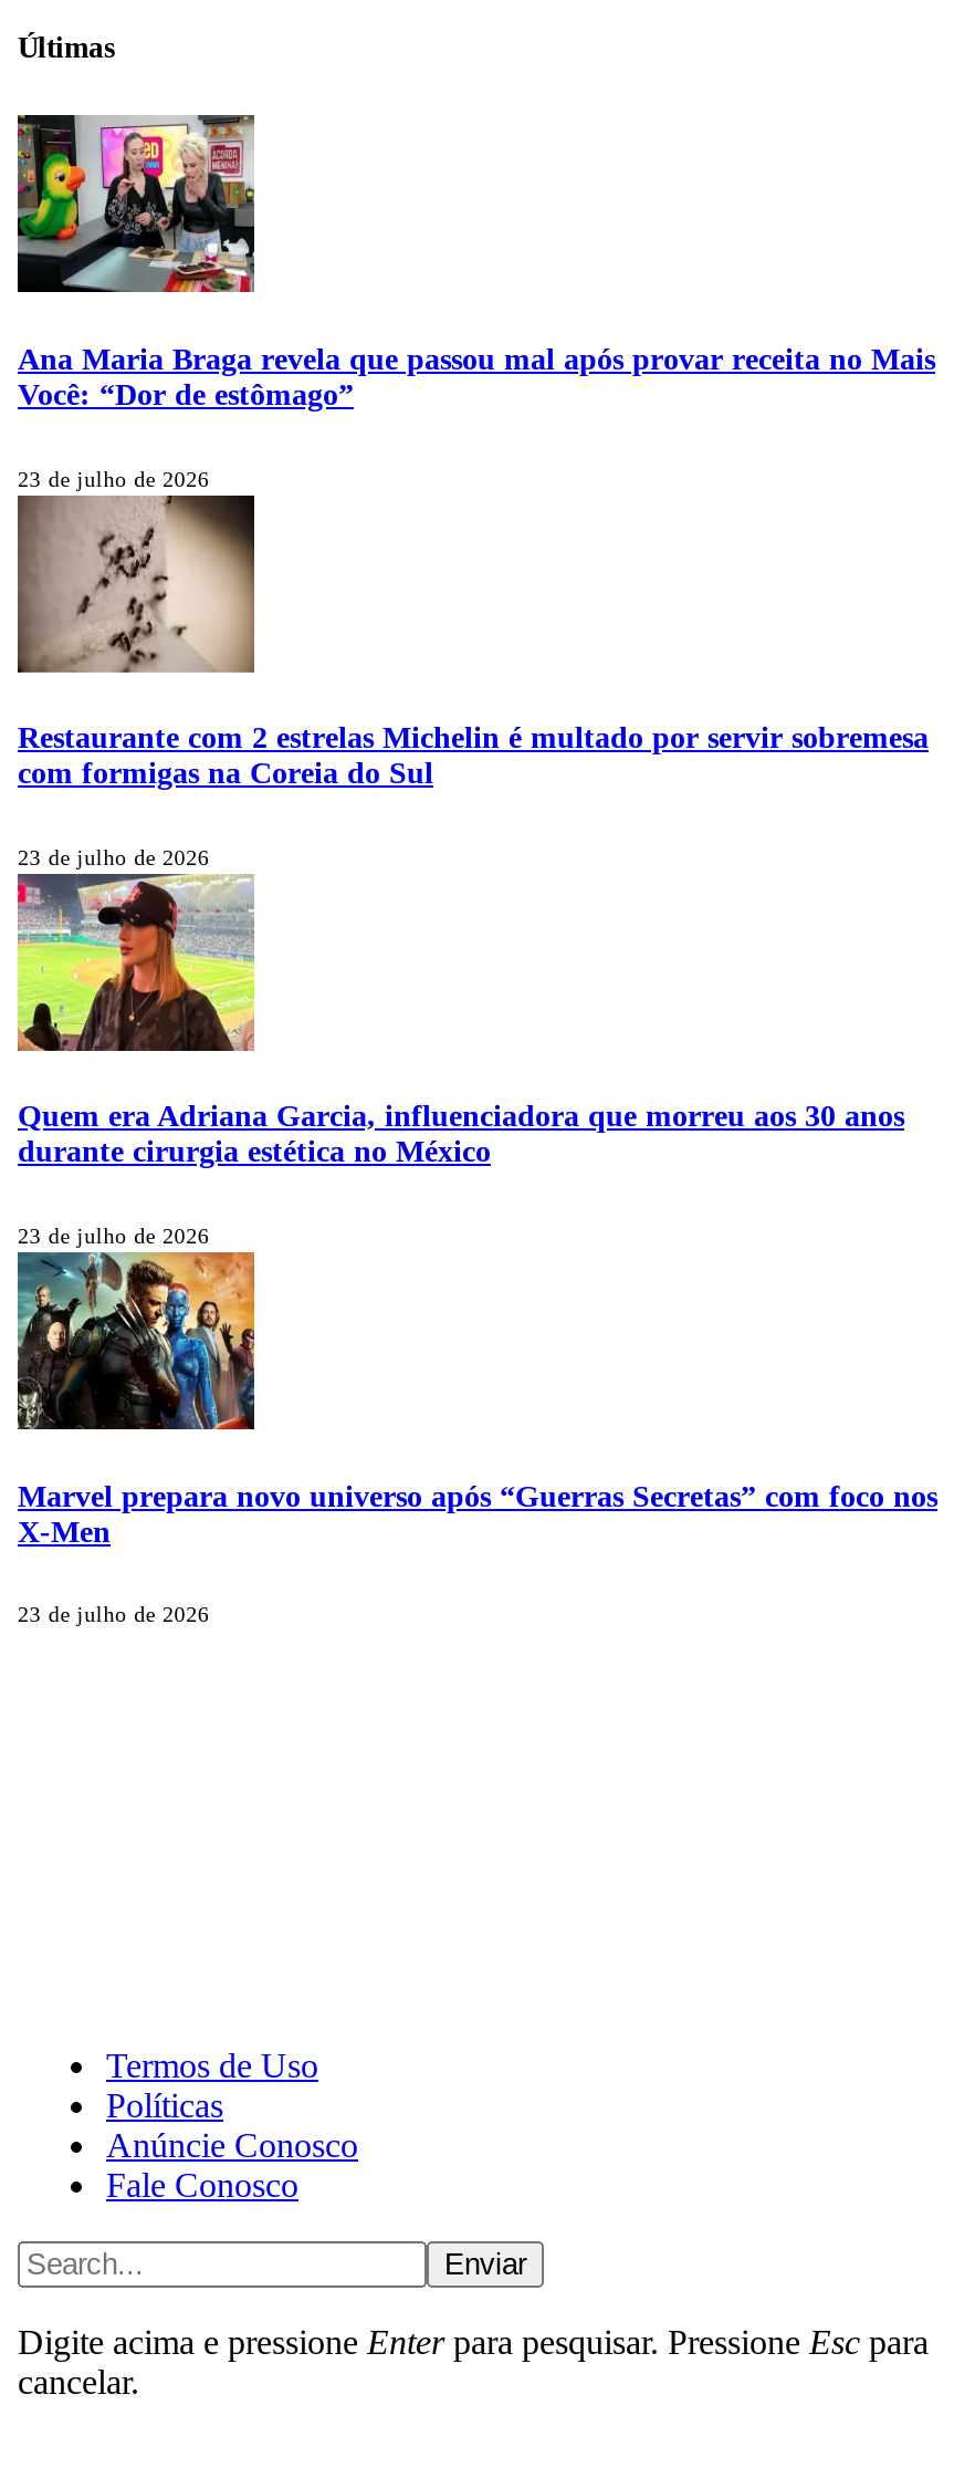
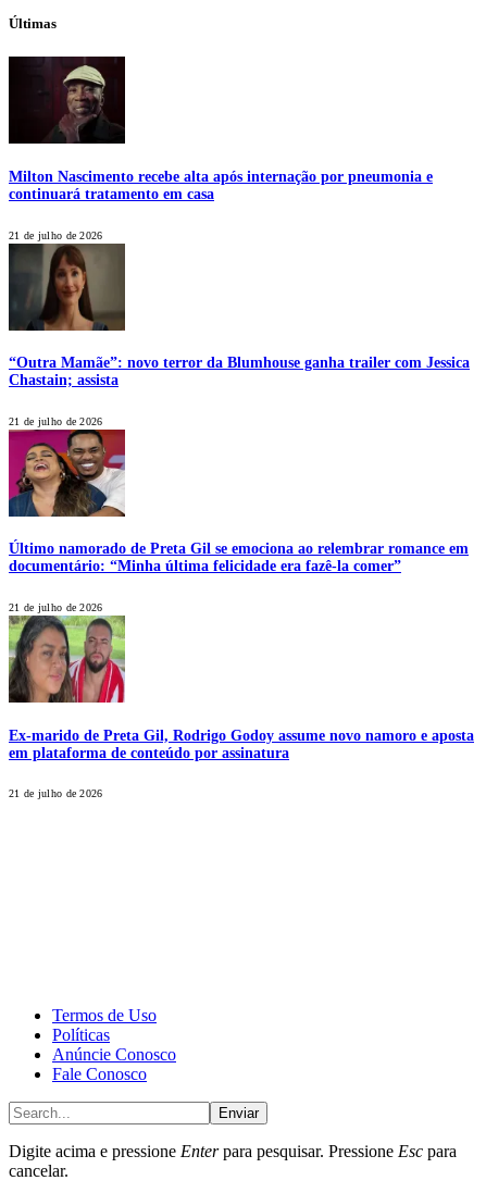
- [image]
- Ana Maria Braga revela que passou mal após provar receita no Mais
- Você: “Dor de estômago”
+ [image]
+ Milton Nascimento recebe alta após internação por pneumonia e
+ continuará tratamento em casa

- 23 de julho de 2026
+ 21 de julho de 2026

- [image]
- Restaurante com 2 estrelas Michelin é multado por servir sobremesa
- com formigas na Coreia do Sul
+ [image]
+ “Outra Mamãe”: novo terror da Blumhouse ganha trailer com Jessica
+ Chastain; assista

- 23 de julho de 2026
+ 21 de julho de 2026

- [image]
- Quem era Adriana Garcia, influenciadora que morreu aos 30 anos
- durante cirurgia estética no México
+ [image]
+ Último namorado de Preta Gil se emociona ao relembrar romance em
+ documentário: “Minha última felicidade era fazê-la comer”

- 23 de julho de 2026
+ 21 de julho de 2026

- [image]
- Marvel prepara novo universo após “Guerras Secretas” com foco nos
- X-Men
+ [image]
+ Ex-marido de Preta Gil, Rodrigo Godoy assume novo namoro e aposta
+ em plataforma de conteúdo por assinatura

- 23 de julho de 2026
+ 21 de julho de 2026
